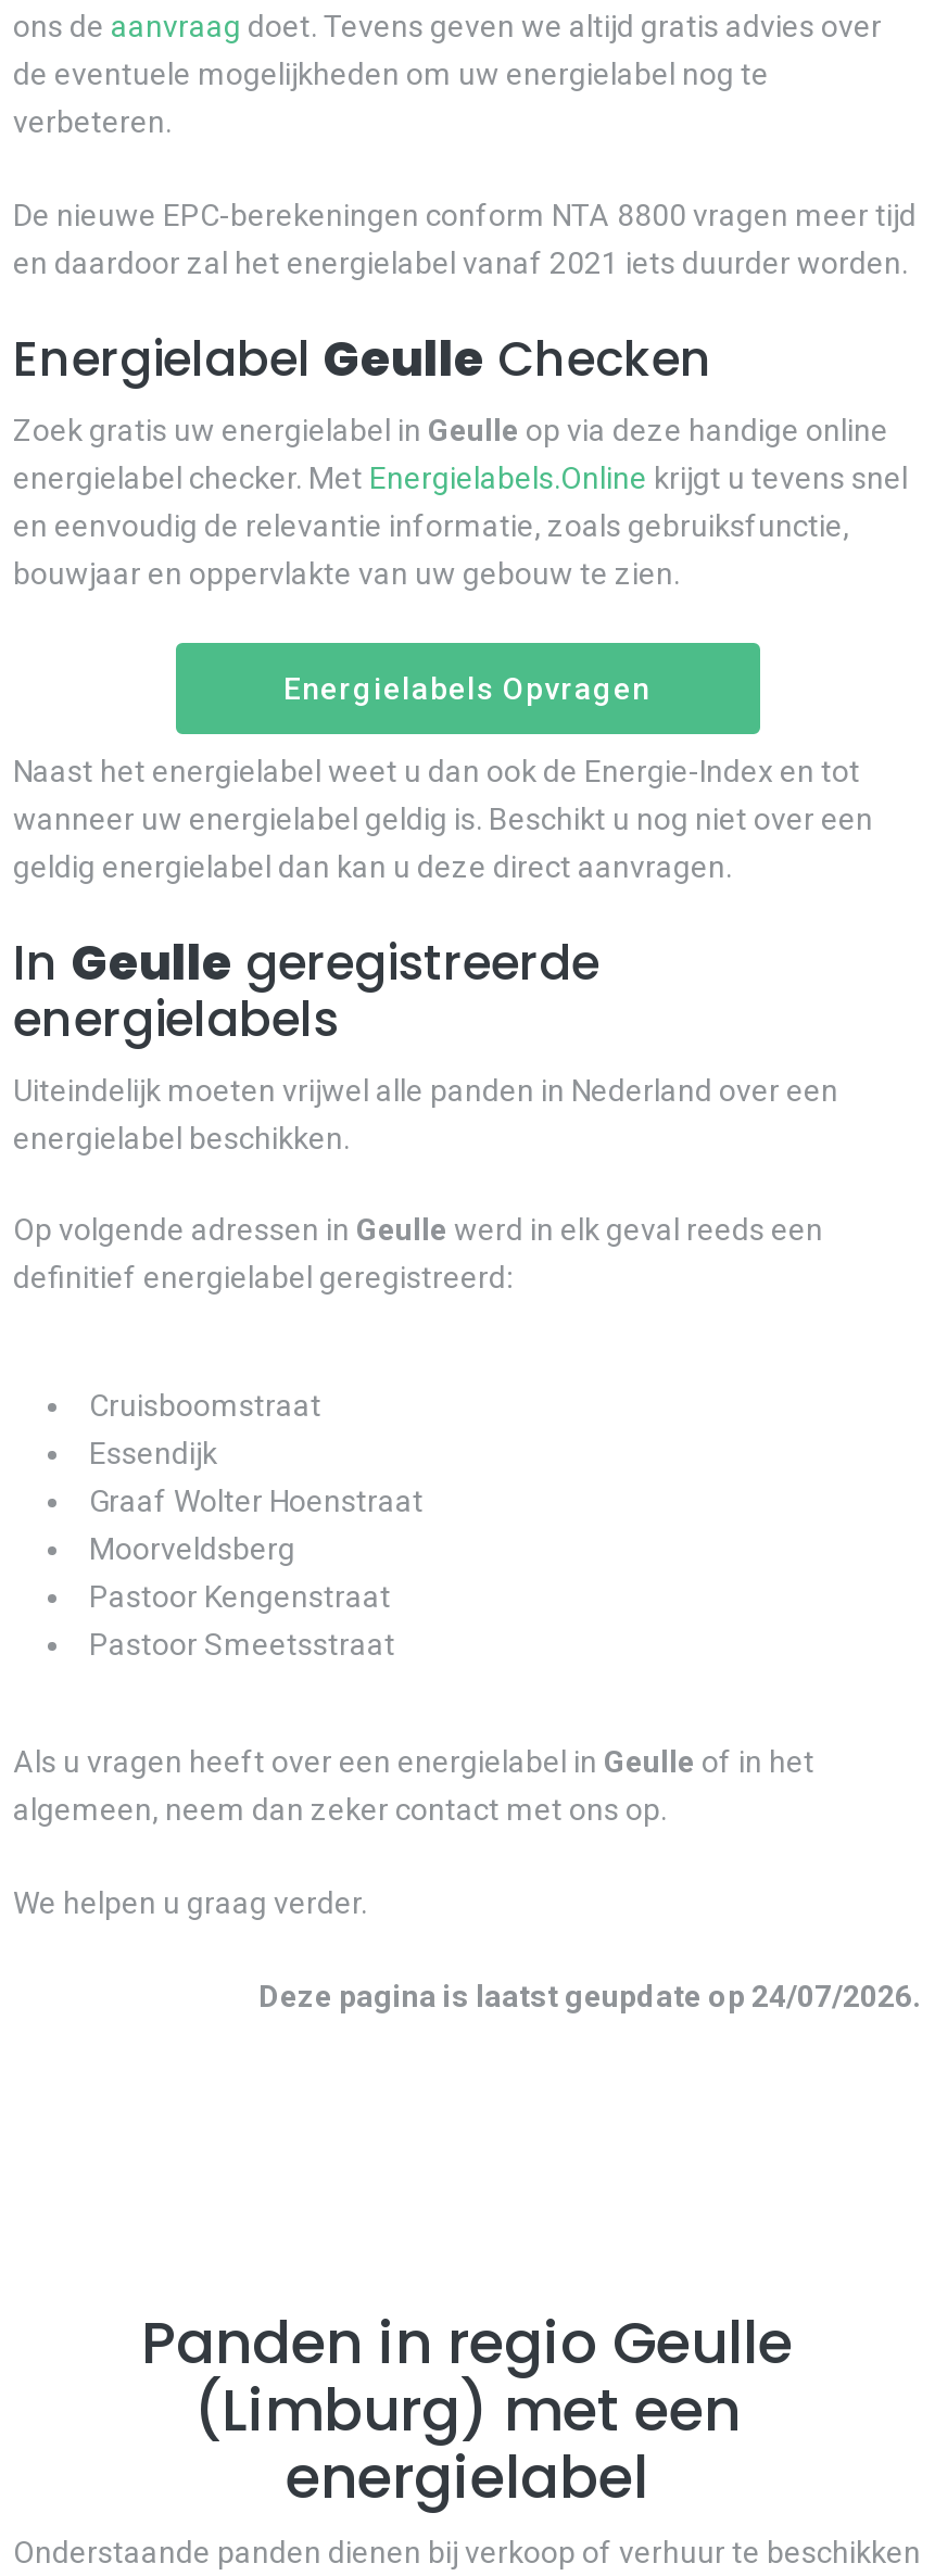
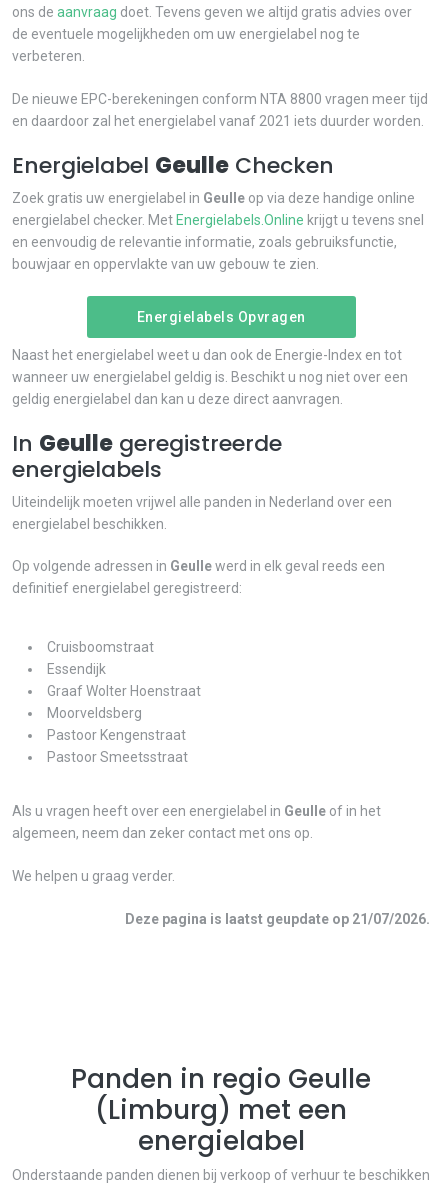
- Deze pagina is laatst geupdate op 24/07/2026.
+ Deze pagina is laatst geupdate op 21/07/2026.
